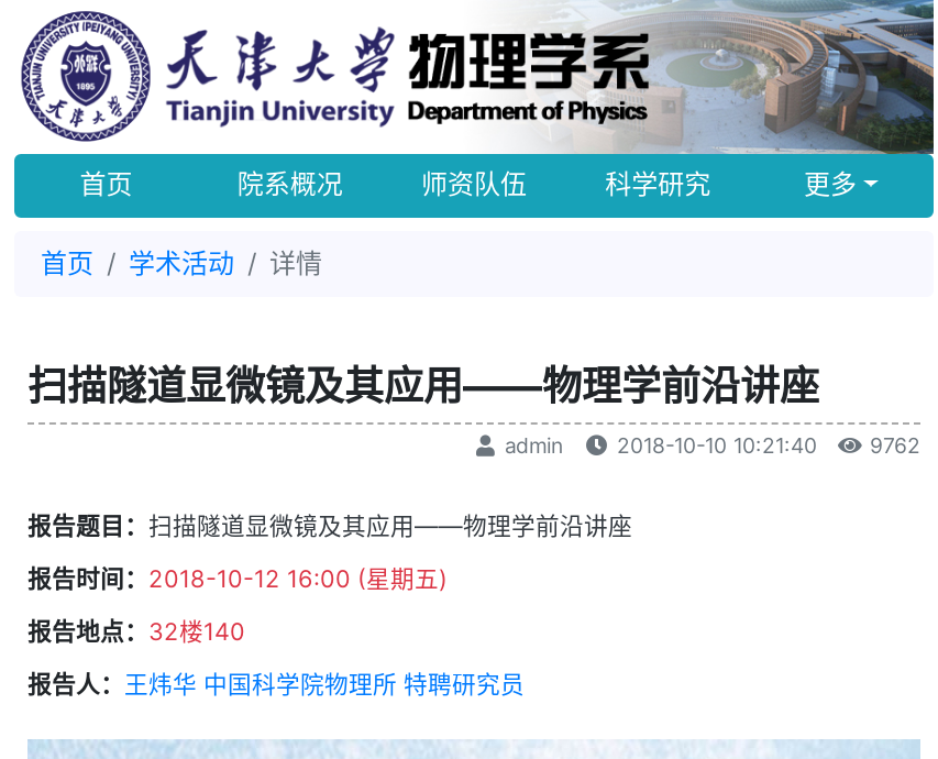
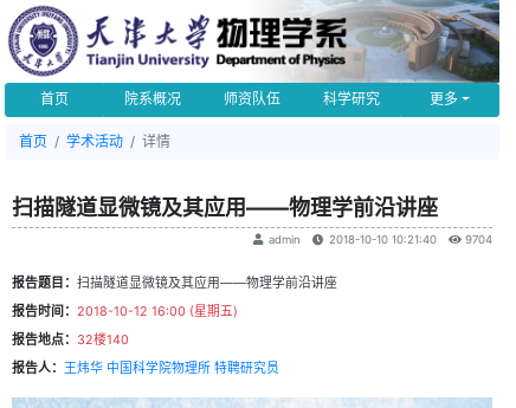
- admin 2018-10-10 10:21:40 9762
+ admin 2018-10-10 10:21:40 9704
